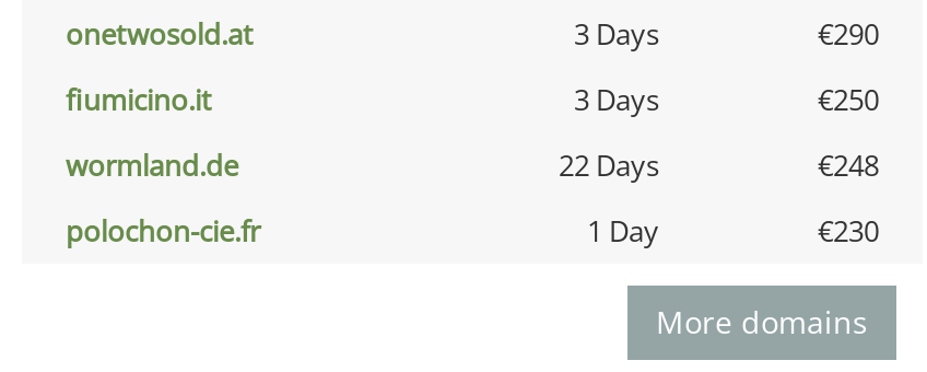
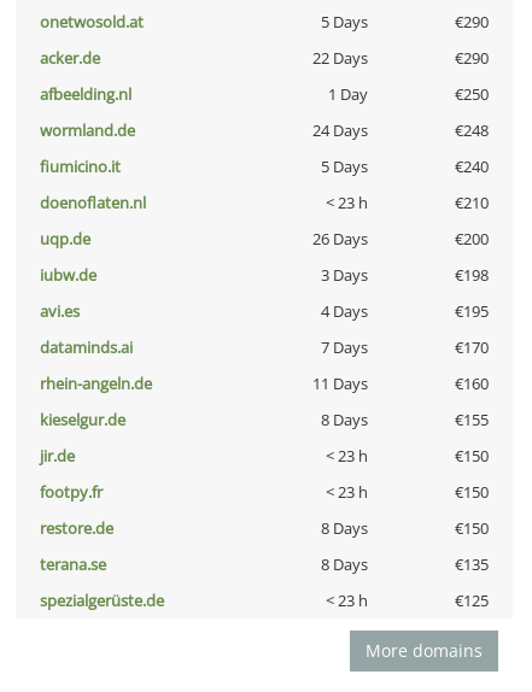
- 3 Days
+ 5 Days

- fiumicino.it
- 3 Days
+ acker.de
+ 22 Days
+ €290
+ afbeelding.nl
+ 1 Day

- 22 Days
+ 24 Days

- polochon-cie.fr
- 1 Day
- €230
+ fiumicino.it
+ 5 Days
+ €240
+ doenoflaten.nl
+ < 23 h
+ €210
+ uqp.de
+ 26 Days
+ €200
+ iubw.de
+ 3 Days
+ €198
+ avi.es
+ 4 Days
+ €195
+ dataminds.ai
+ 7 Days
+ €170
+ rhein-angeln.de
+ 11 Days
+ €160
+ kieselgur.de
+ 8 Days
+ €155
+ jir.de
+ < 23 h
+ €150
+ footpy.fr
+ < 23 h
+ €150
+ restore.de
+ 8 Days
+ €150
+ terana.se
+ 8 Days
+ €135
+ spezialgerüste.de
+ < 23 h
+ €125
